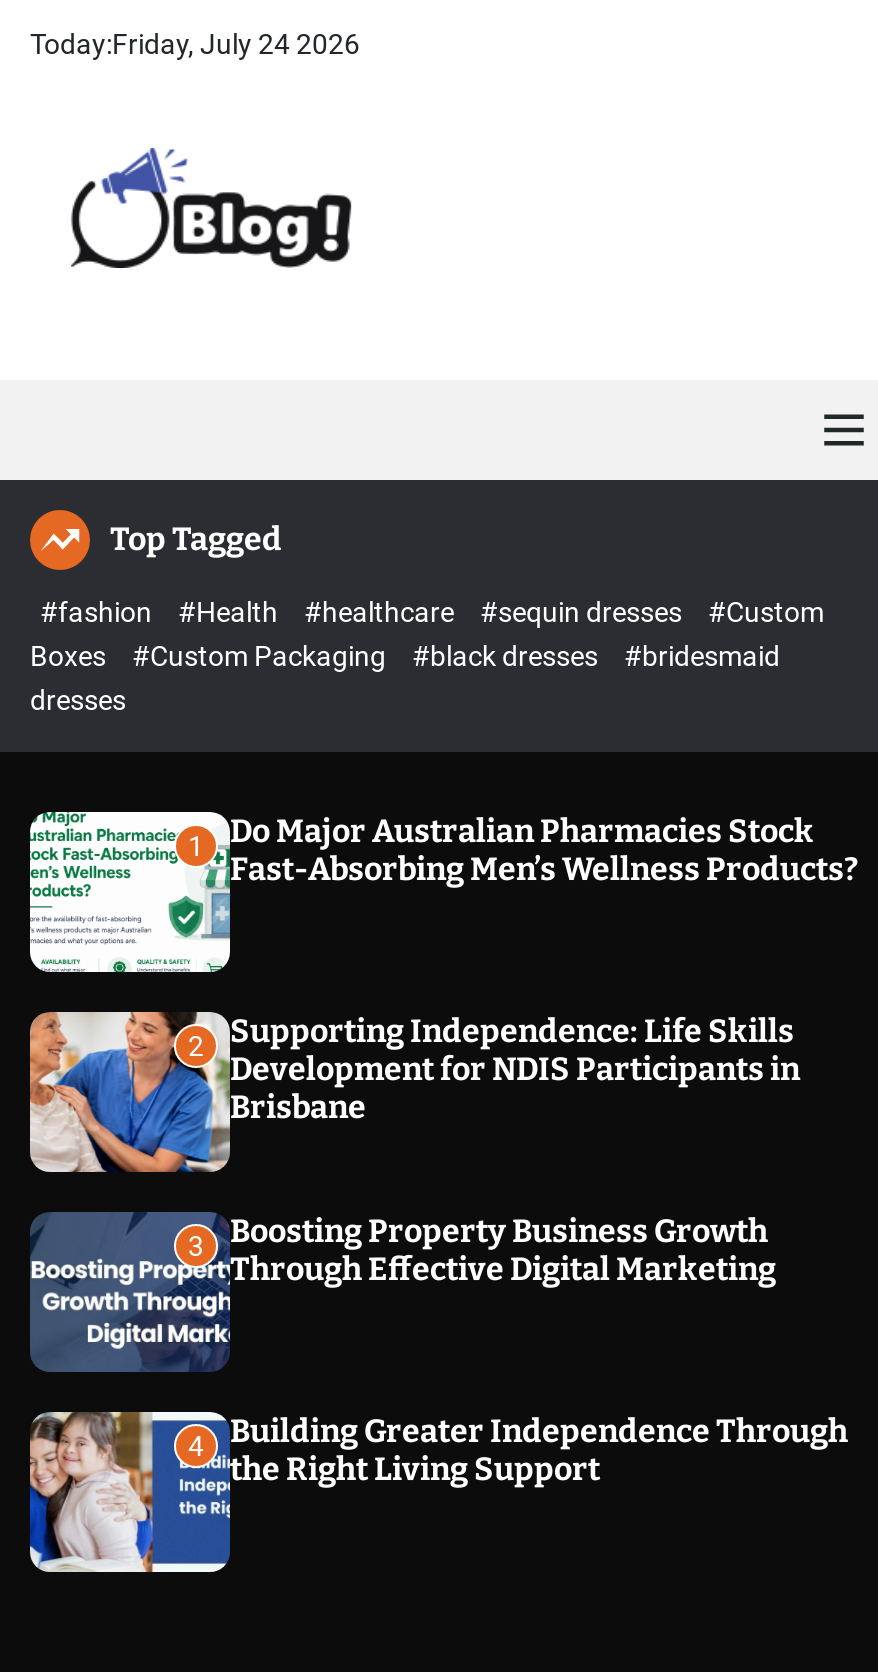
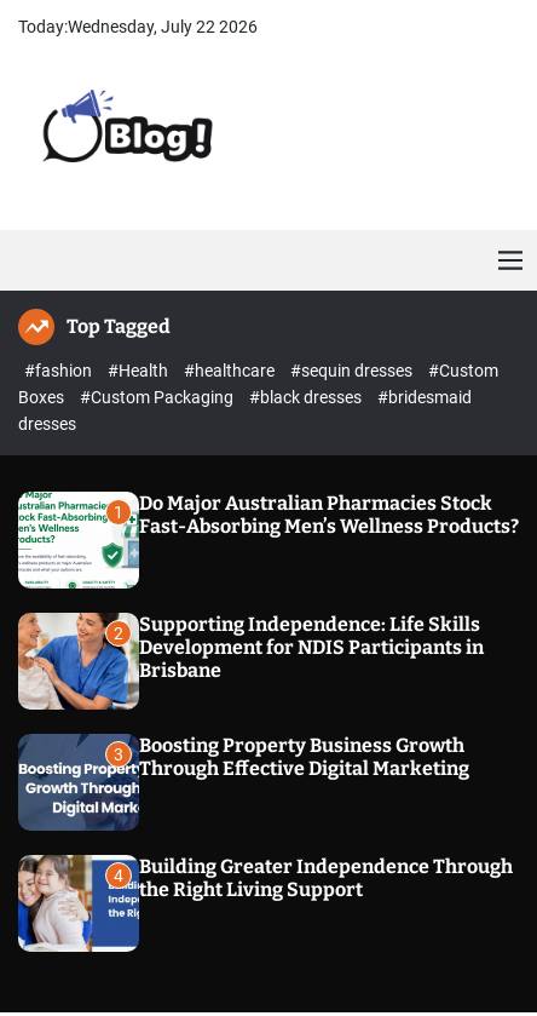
- Today:Friday, July 24 2026
+ Today:Wednesday, July 22 2026
